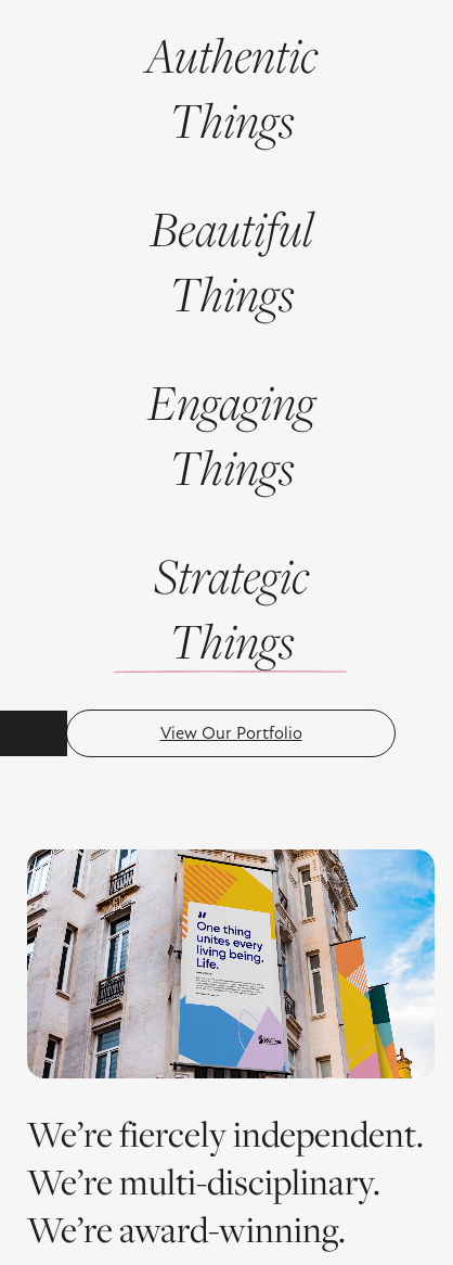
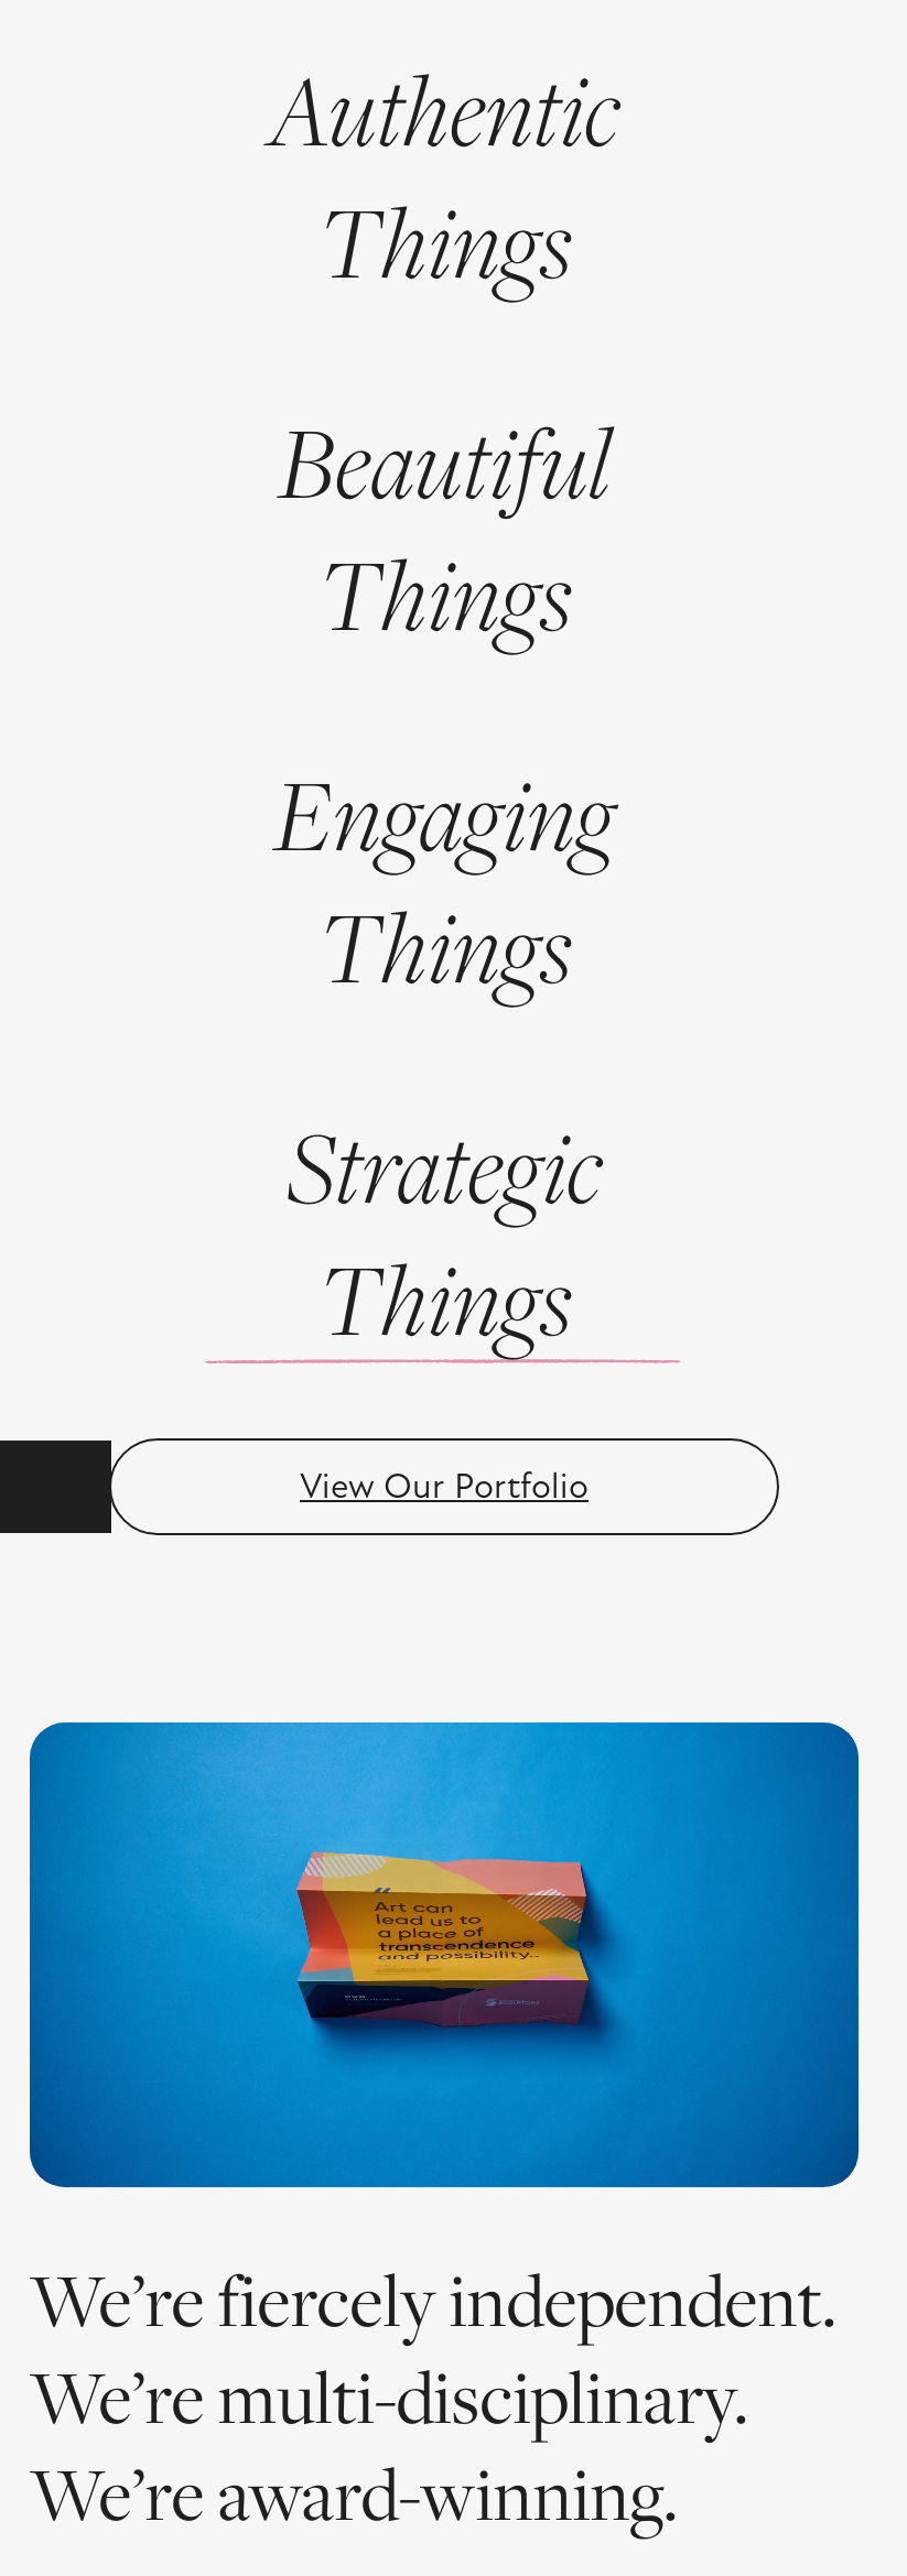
- [image]
+ [image]
